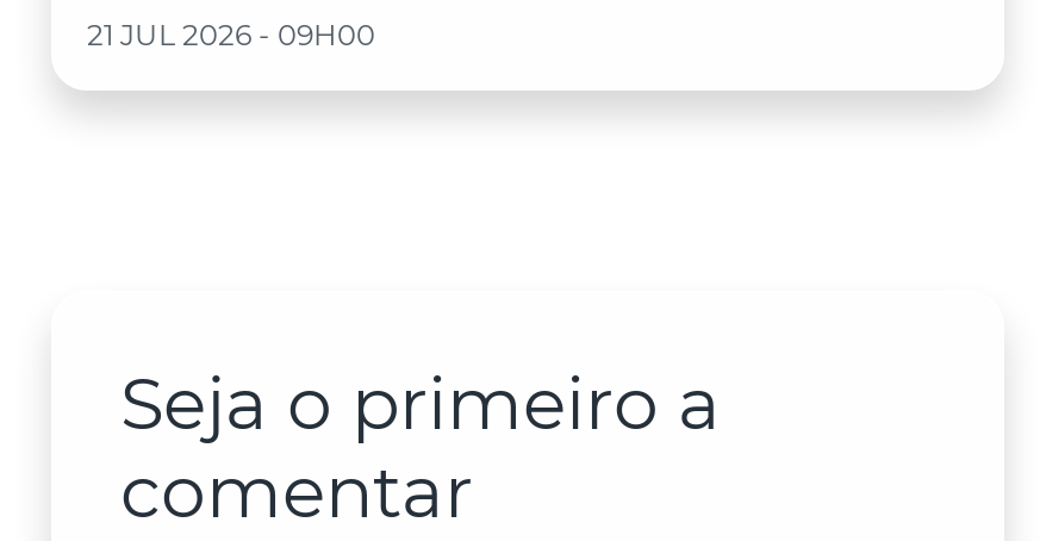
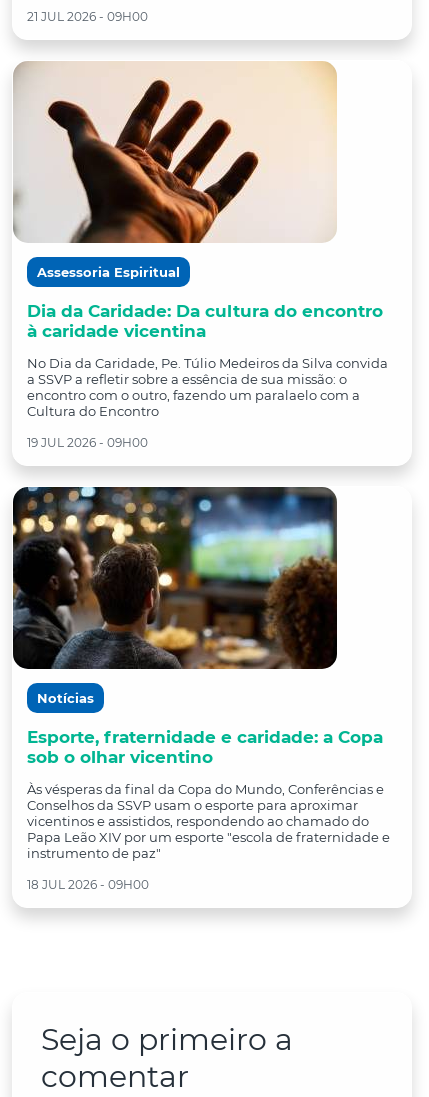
+ [image]
+ Notícias
+ Esporte, fraternidade e caridade: a Copa
+ sob o olhar vicentino
+ Às vésperas da final da Copa do Mundo, Conferências e
+ Conselhos da SSVP usam o esporte para aproximar
+ vicentinos e assistidos, respondendo ao chamado do
+ Papa Leão XIV por um esporte "escola de fraternidade e
+ instrumento de paz"
+ 18 JUL 2026 - 09H00

+ [image]
+ Assessoria Espiritual
+ Dia da Caridade: Da cultura do encontro
+ à caridade vicentina
+ No Dia da Caridade, Pe. Túlio Medeiros da Silva convida
+ a SSVP a refletir sobre a essência de sua missão: o
+ encontro com o outro, fazendo um paralaelo com a
+ Cultura do Encontro
+ 19 JUL 2026 - 09H00
